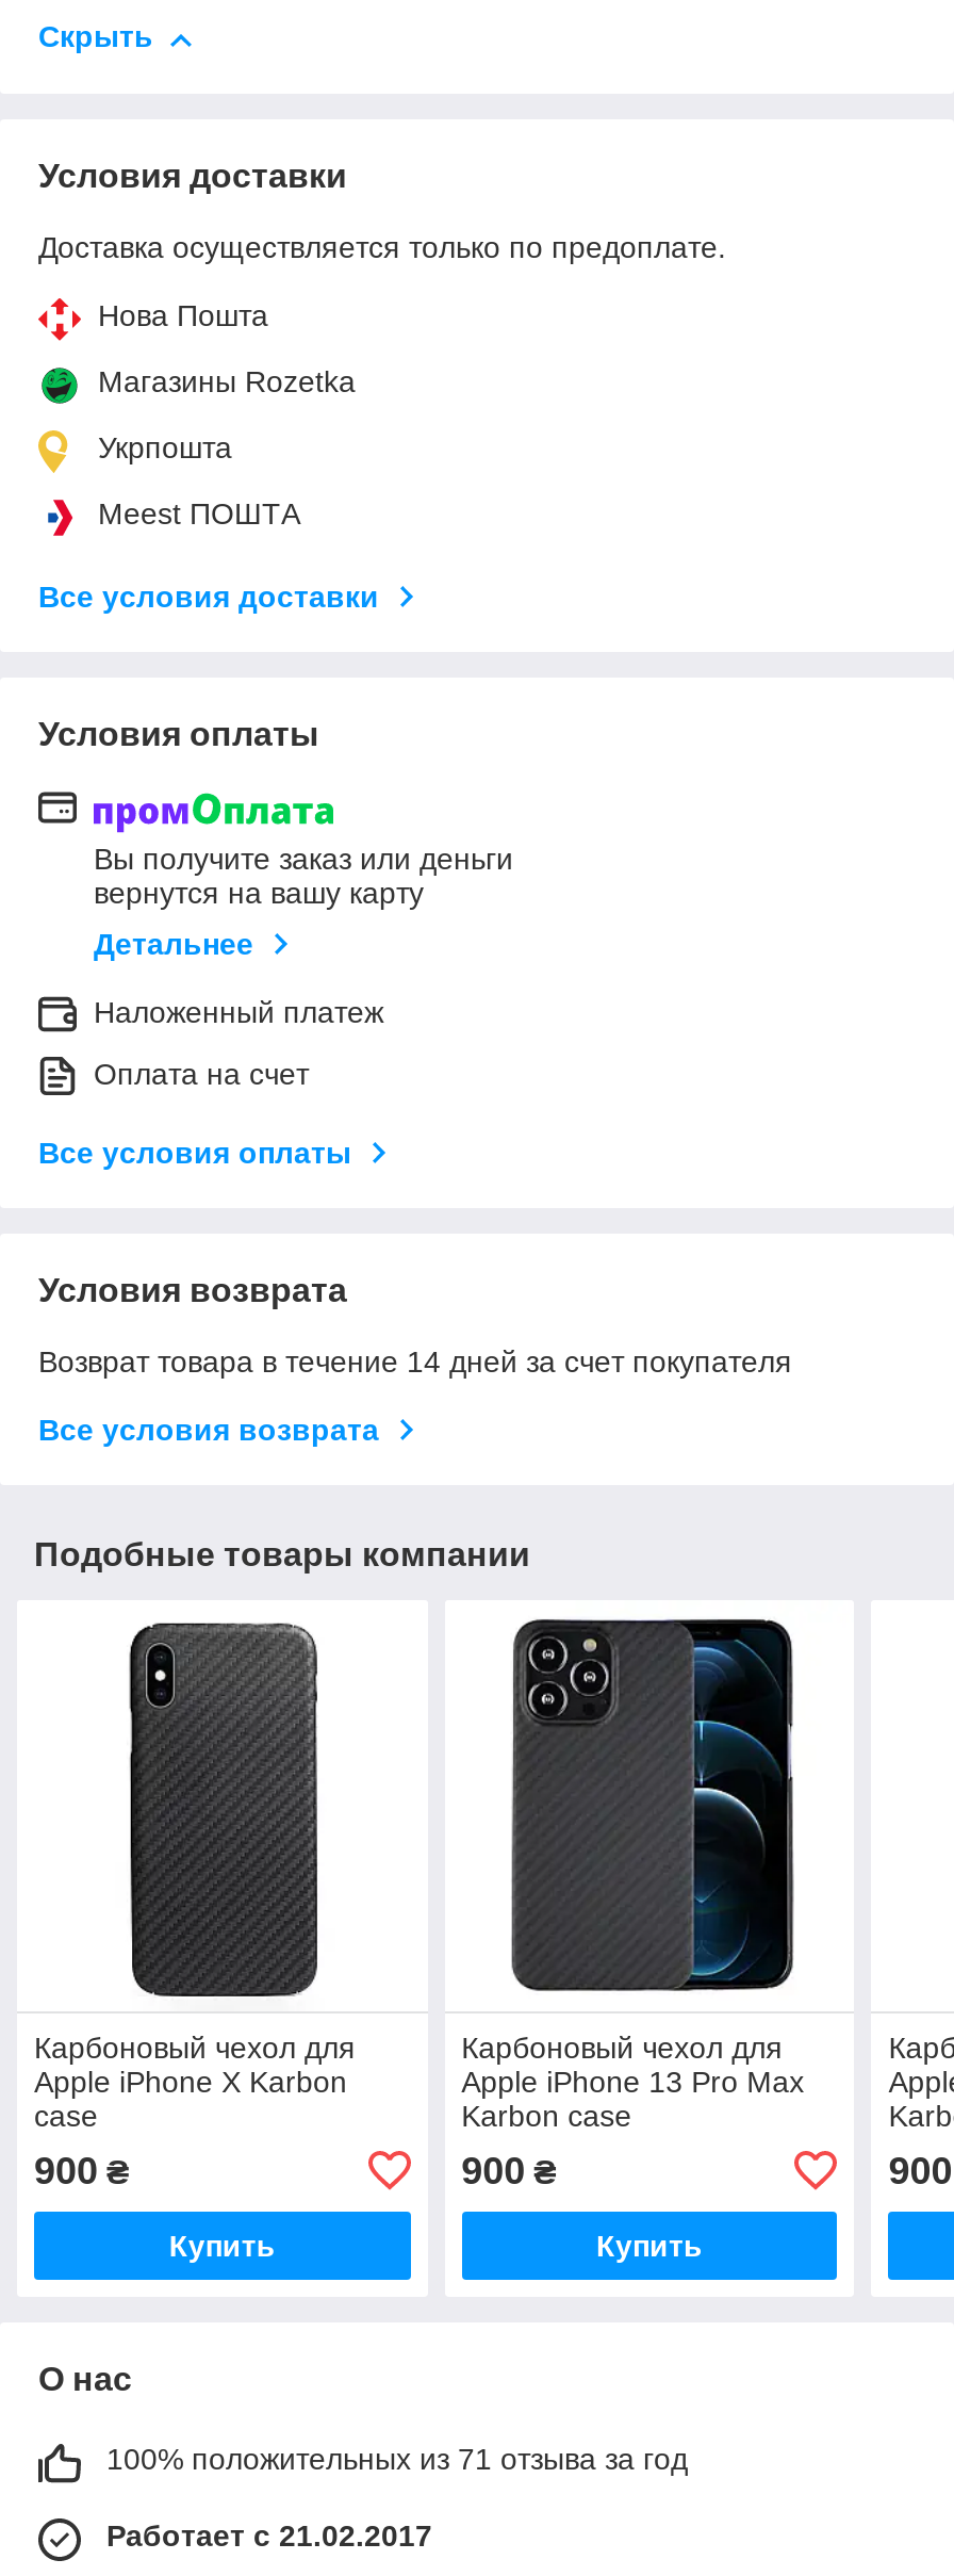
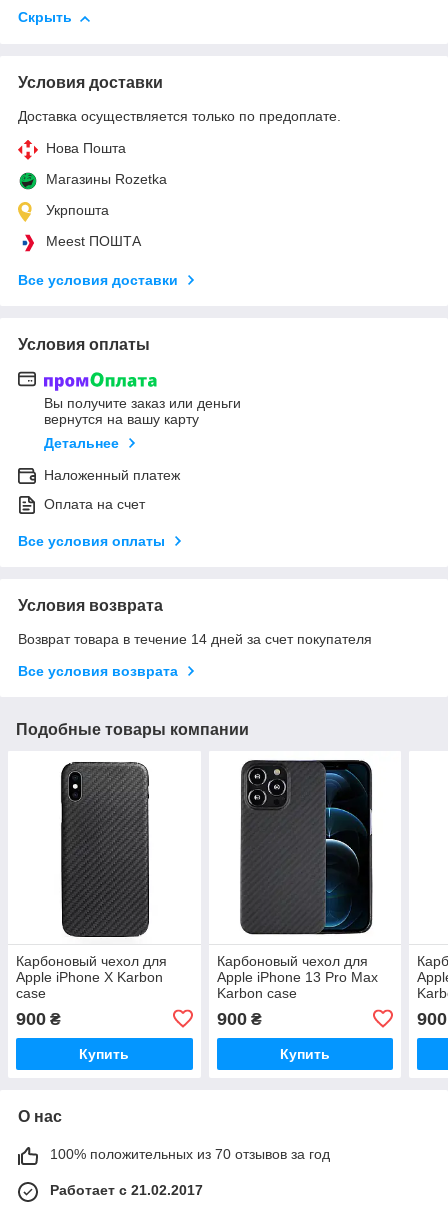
- 100% положительных из 71 отзыва за год
+ 100% положительных из 70 отзывов за год
